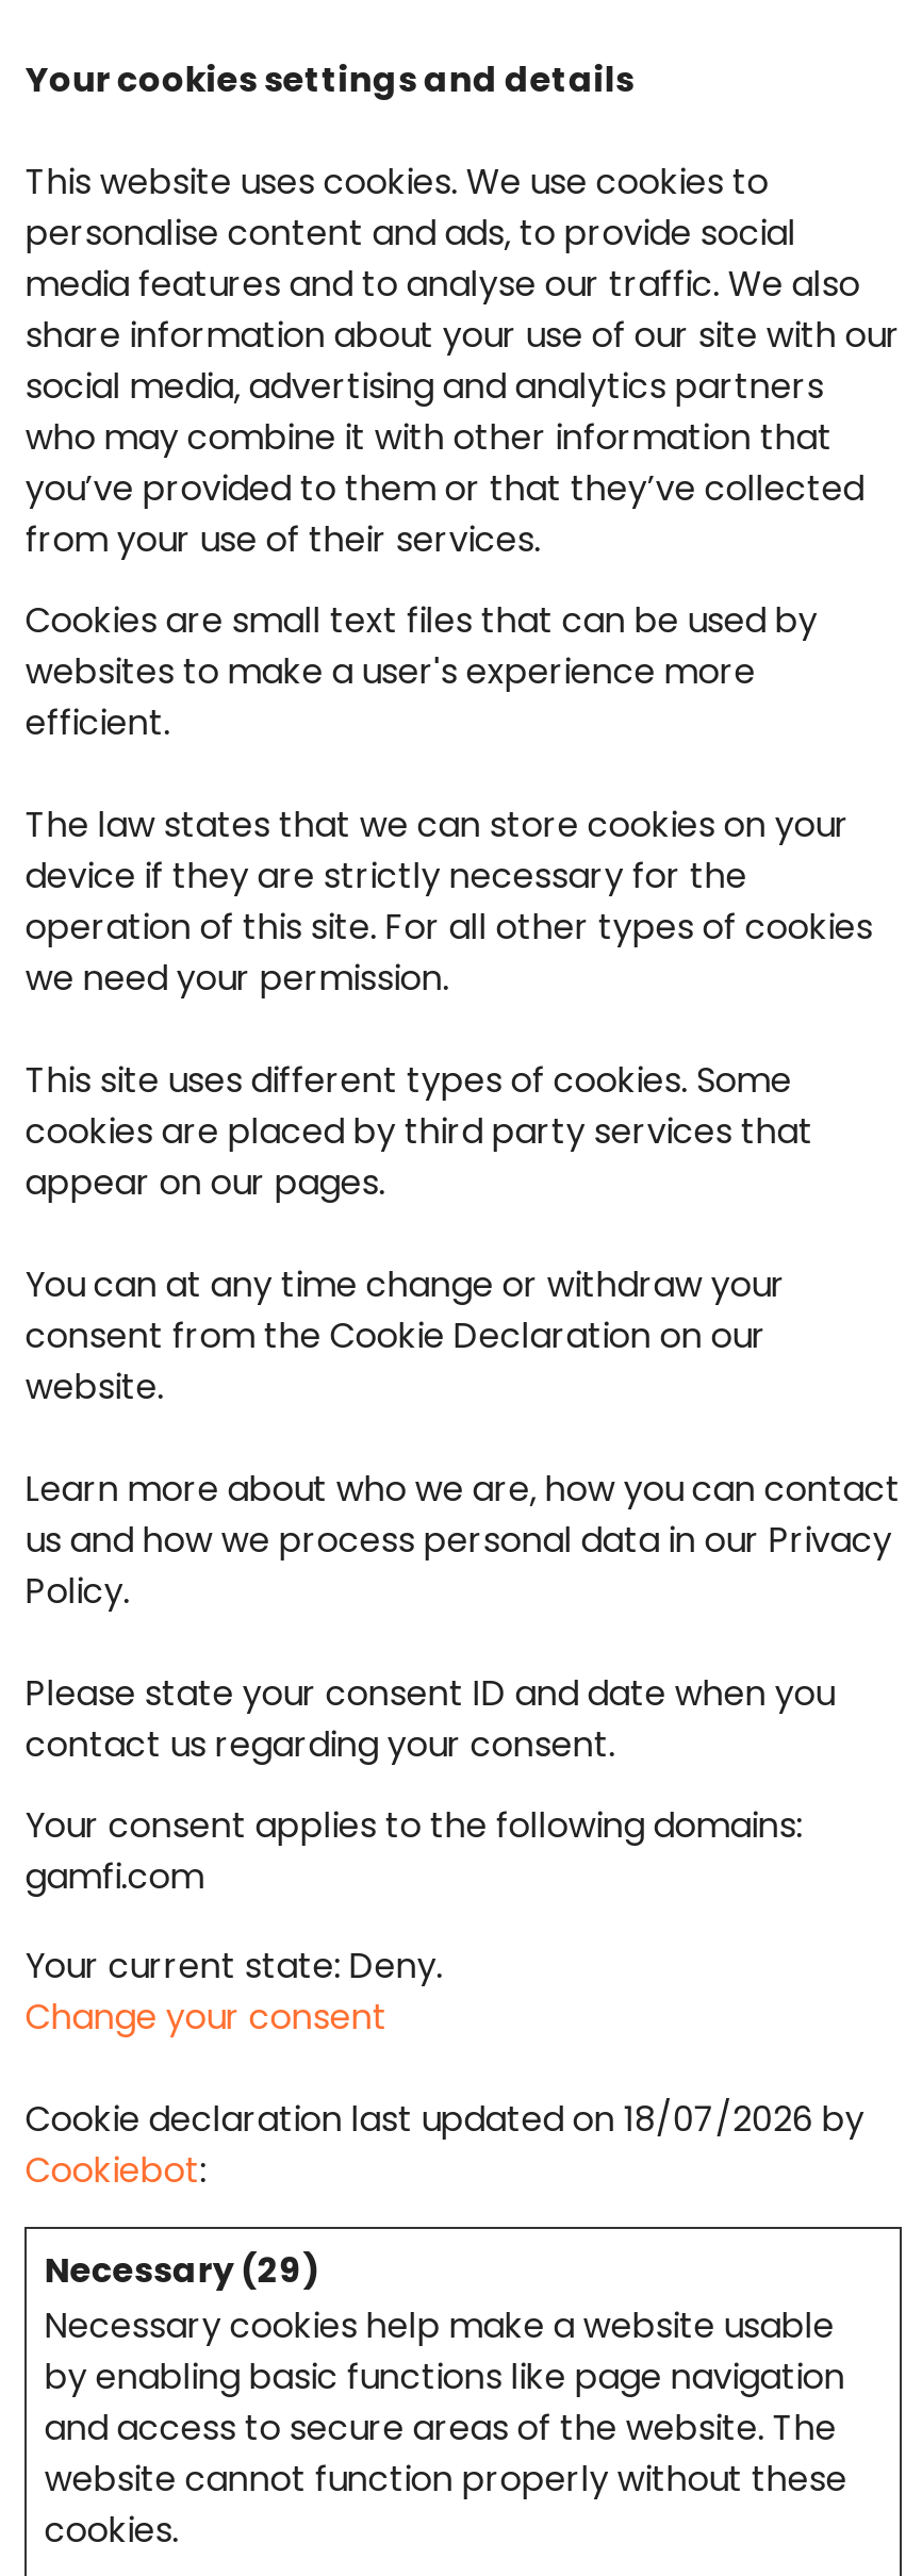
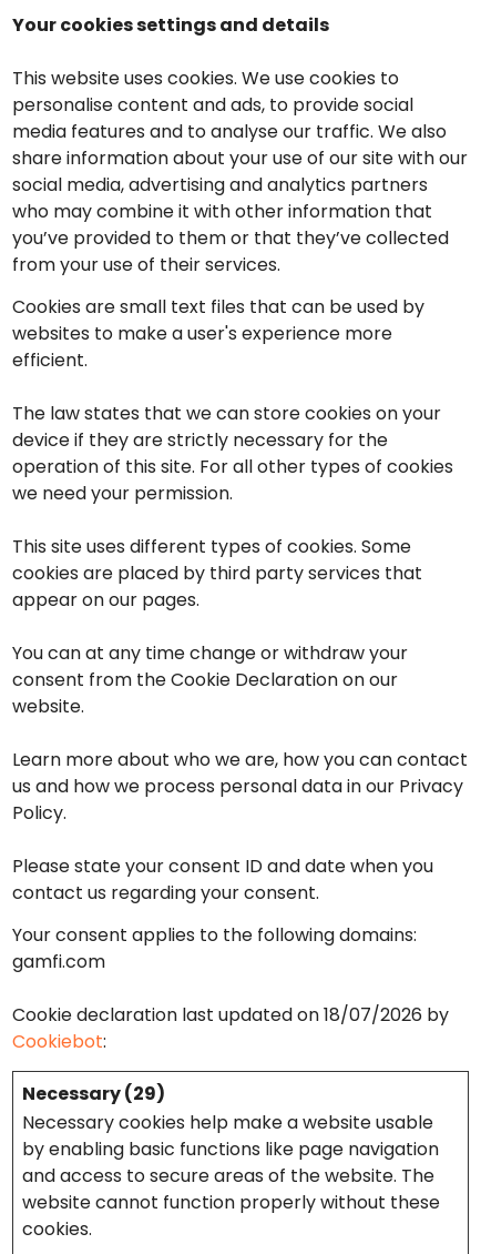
- Your current state: Deny.
- Change your consent
